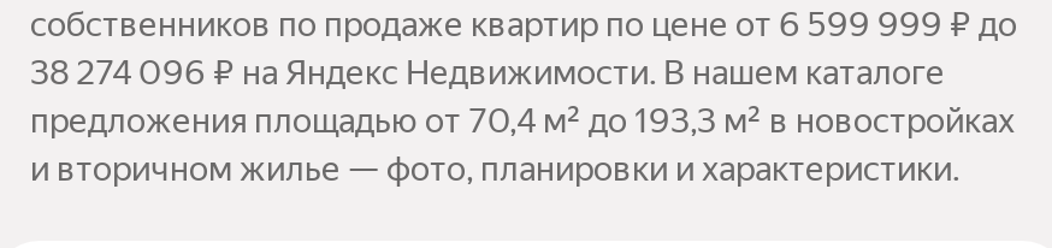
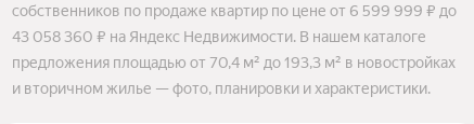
- 38 274 096 ₽ на Яндекс Недвижимости. В нашем каталоге
+ 43 058 360 ₽ на Яндекс Недвижимости. В нашем каталоге
